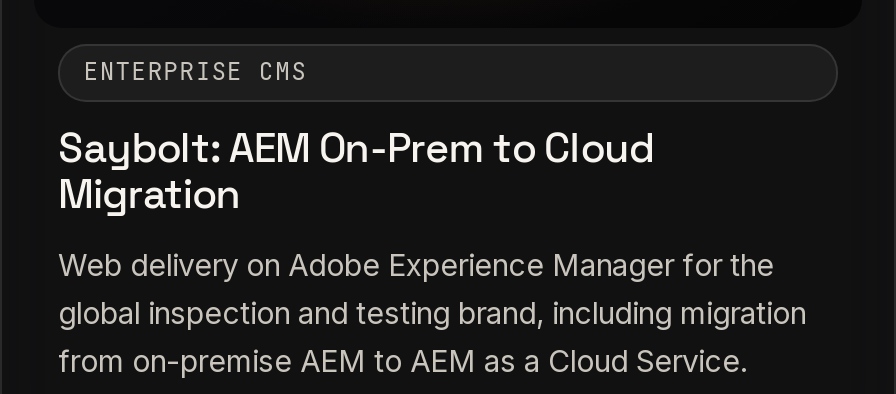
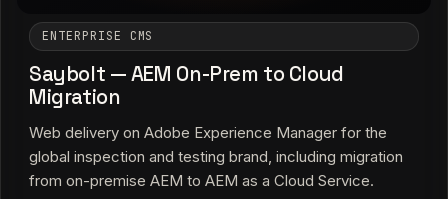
- Saybolt: AEM On-Prem to Cloud
+ Saybolt — AEM On-Prem to Cloud
